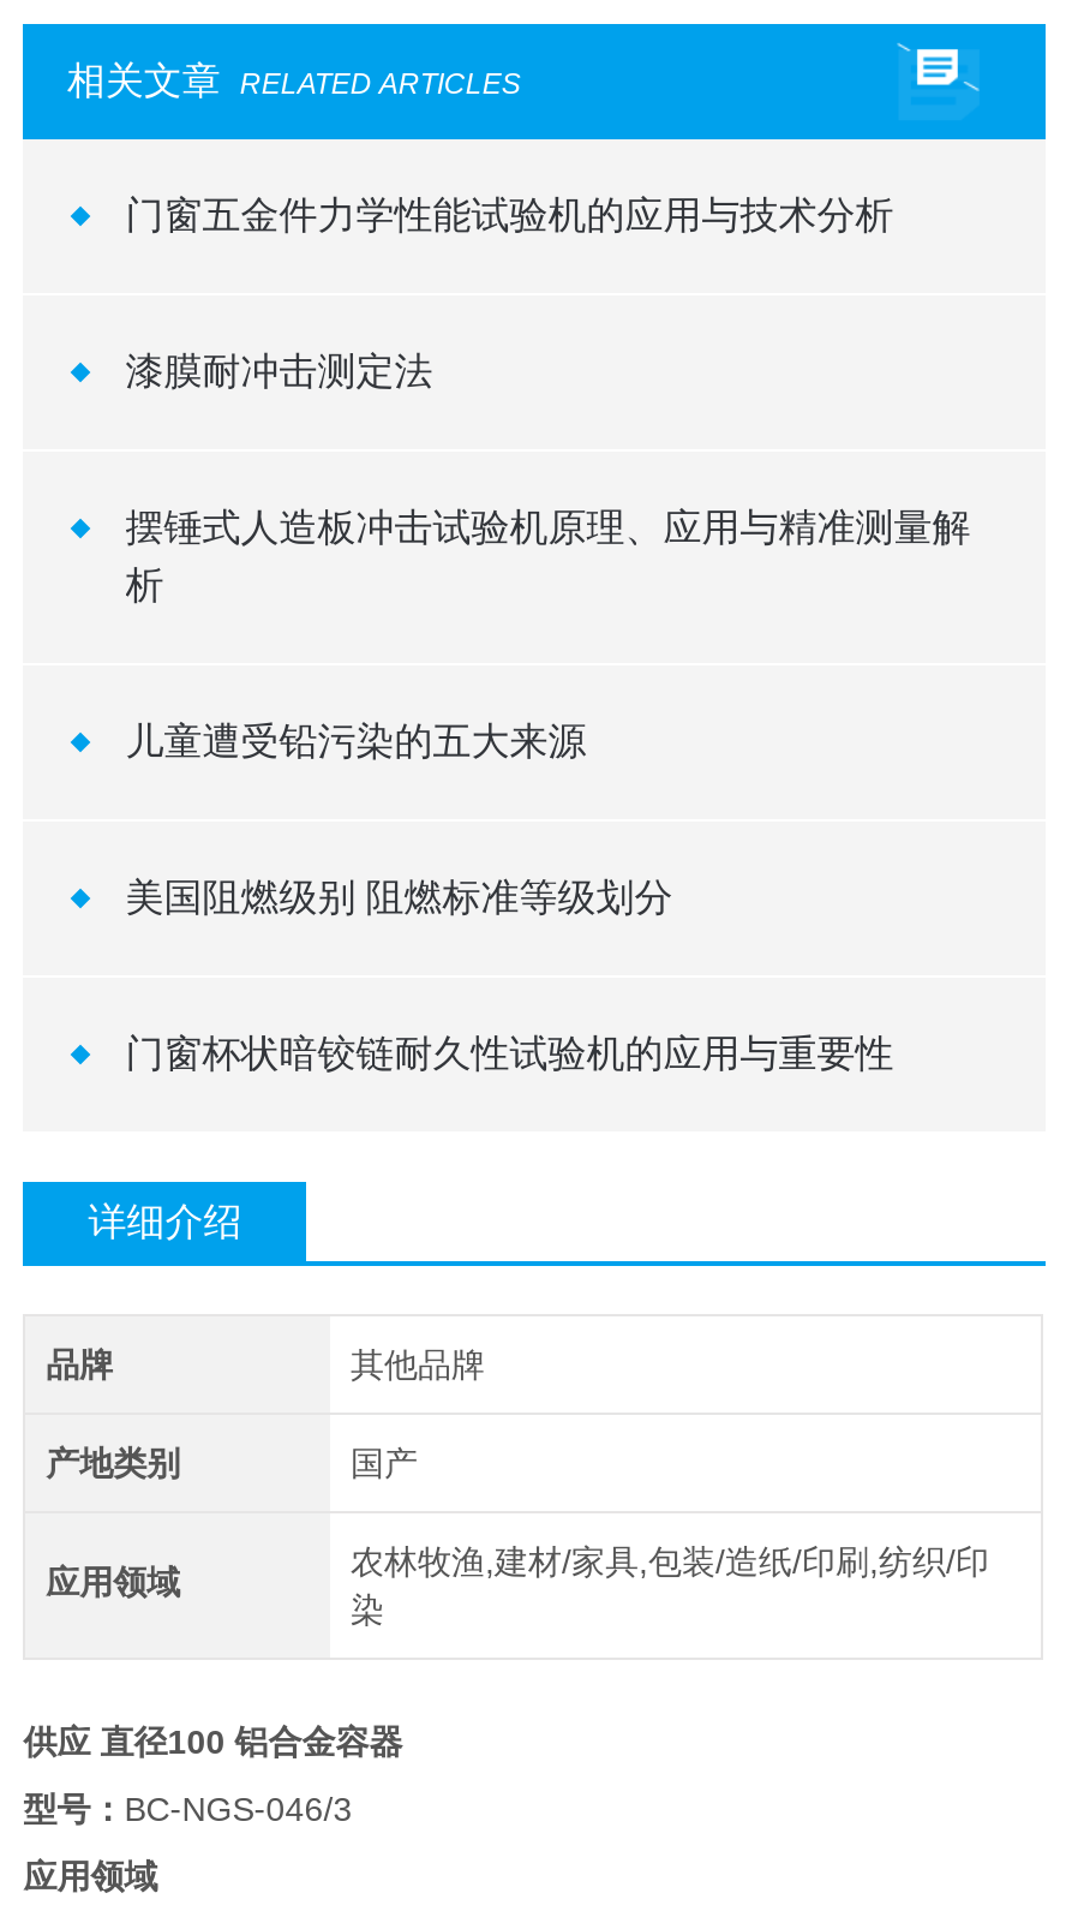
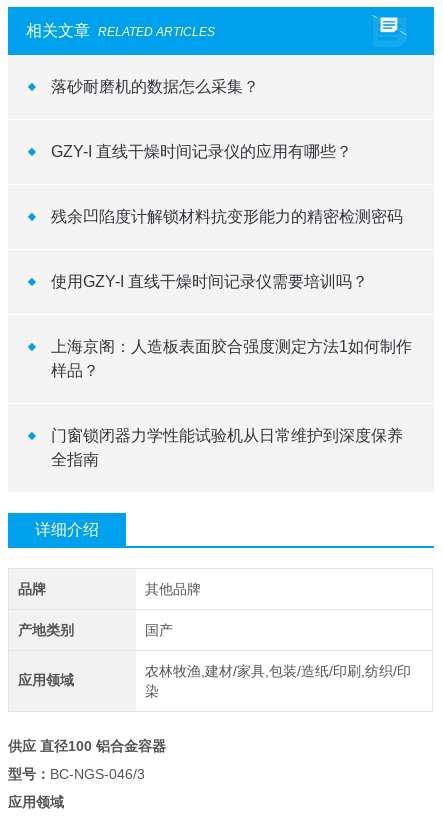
- 门窗五金件力学性能试验机的应用与技术分析
+ 落砂耐磨机的数据怎么采集？

- 漆膜耐冲击测定法
+ GZY-I 直线干燥时间记录仪的应用有哪些？

- 摆锤式人造板冲击试验机原理、应用与精准测量解
- 析
+ 残余凹陷度计解锁材料抗变形能力的精密检测密码

- 儿童遭受铅污染的五大来源
+ 使用GZY-I 直线干燥时间记录仪需要培训吗？

- 美国阻燃级别 阻燃标准等级划分
+ 上海京阁：人造板表面胶合强度测定方法1如何制作
+ 样品？

- 门窗杯状暗铰链耐久性试验机的应用与重要性
+ 门窗锁闭器力学性能试验机从日常维护到深度保养
+ 全指南
